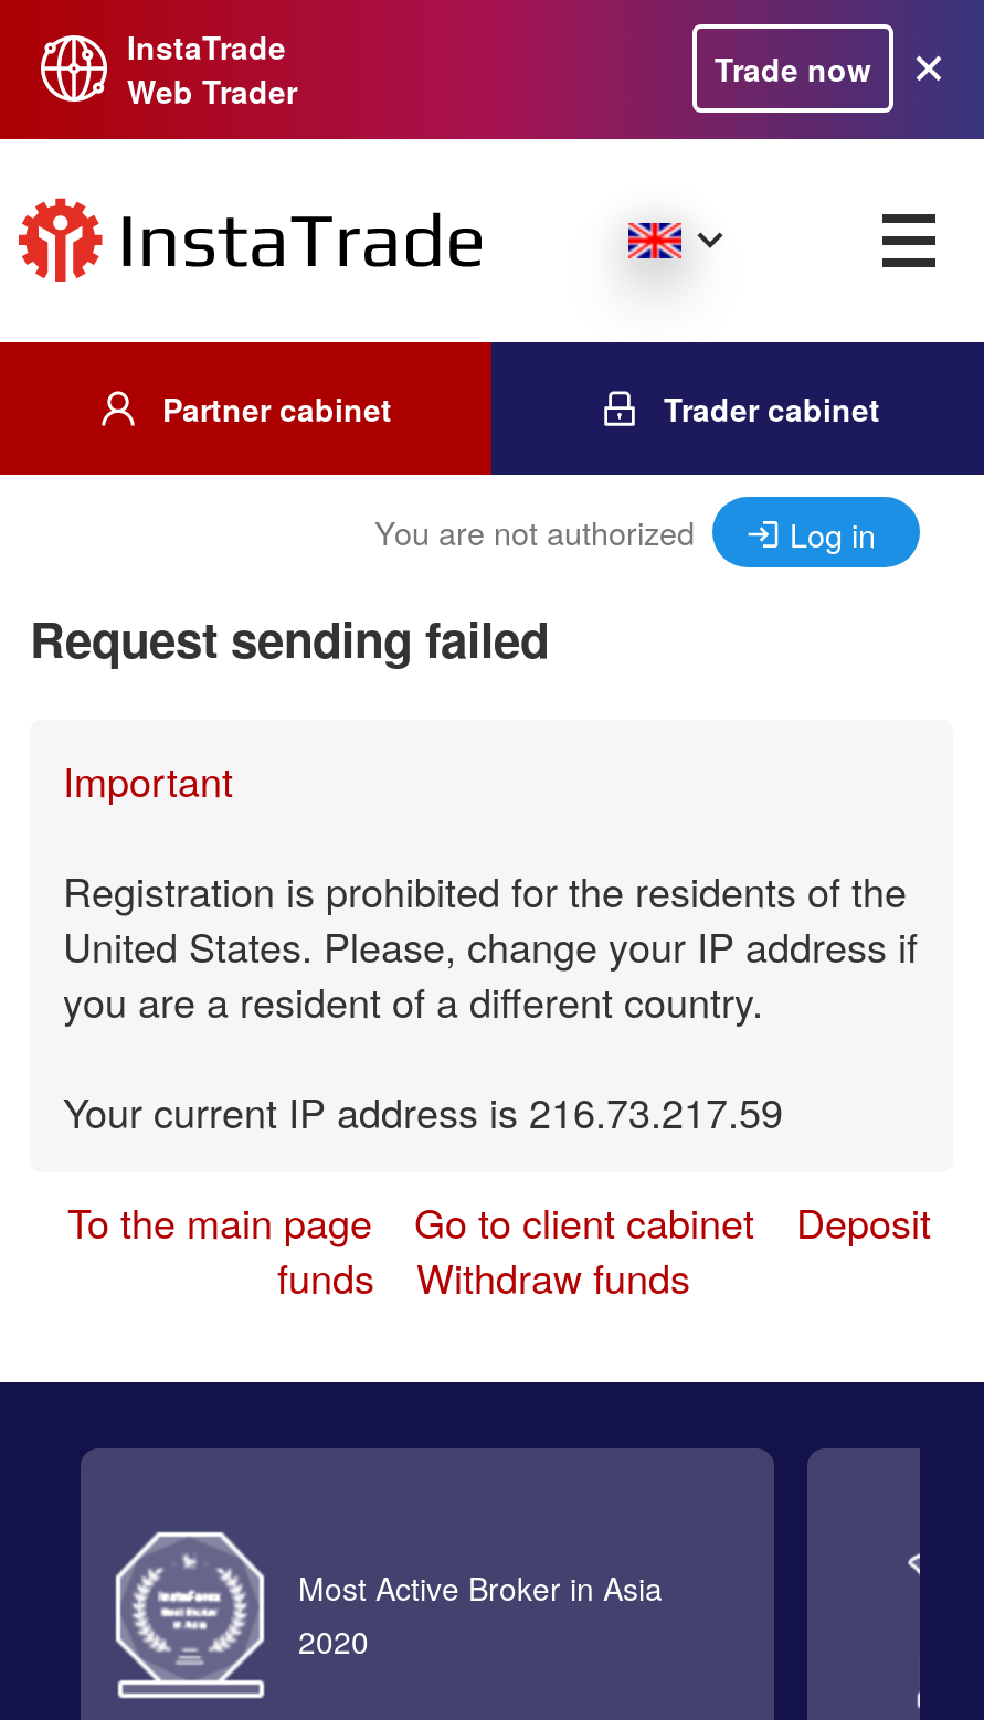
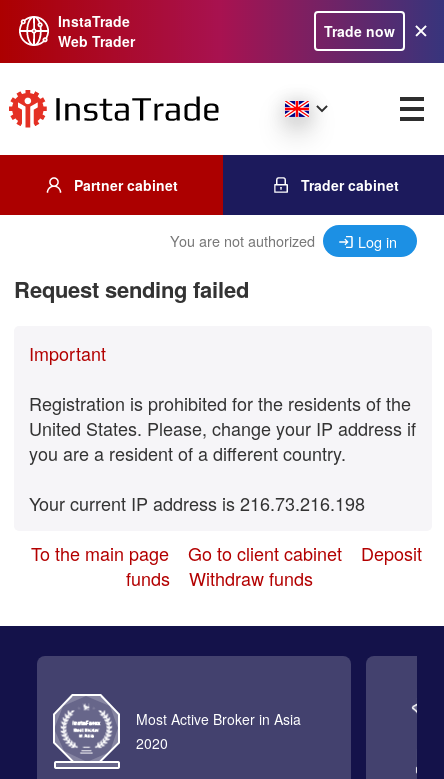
- Your current IP address is 216.73.217.59
+ Your current IP address is 216.73.216.198
